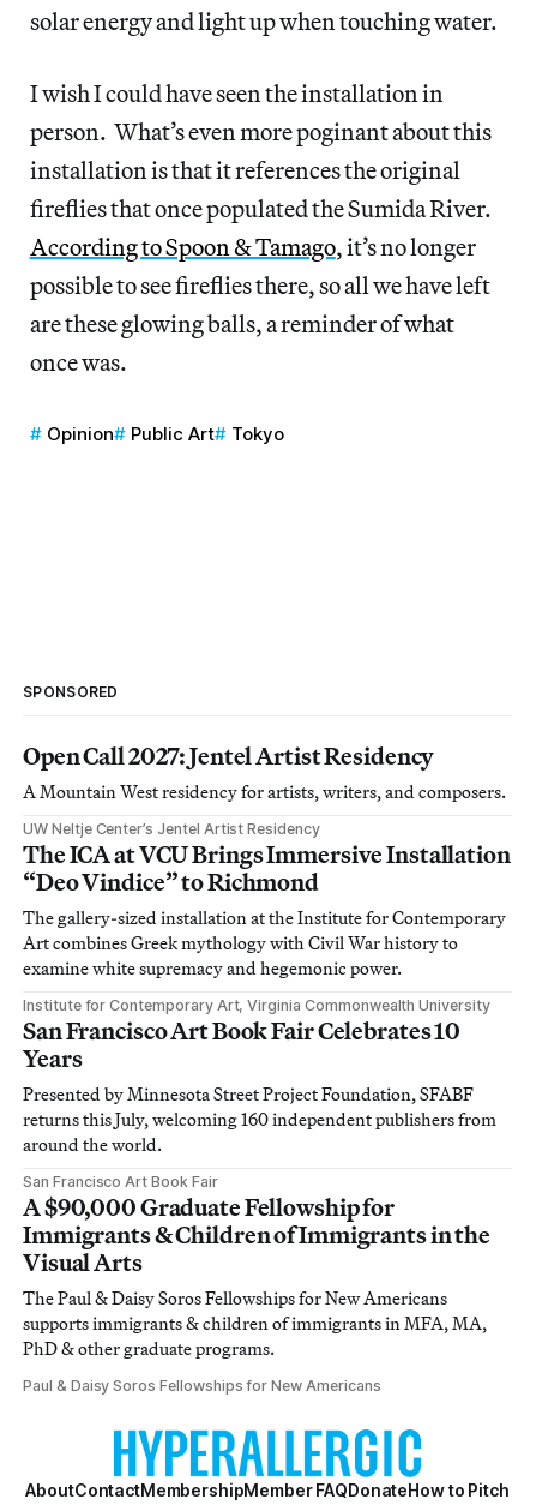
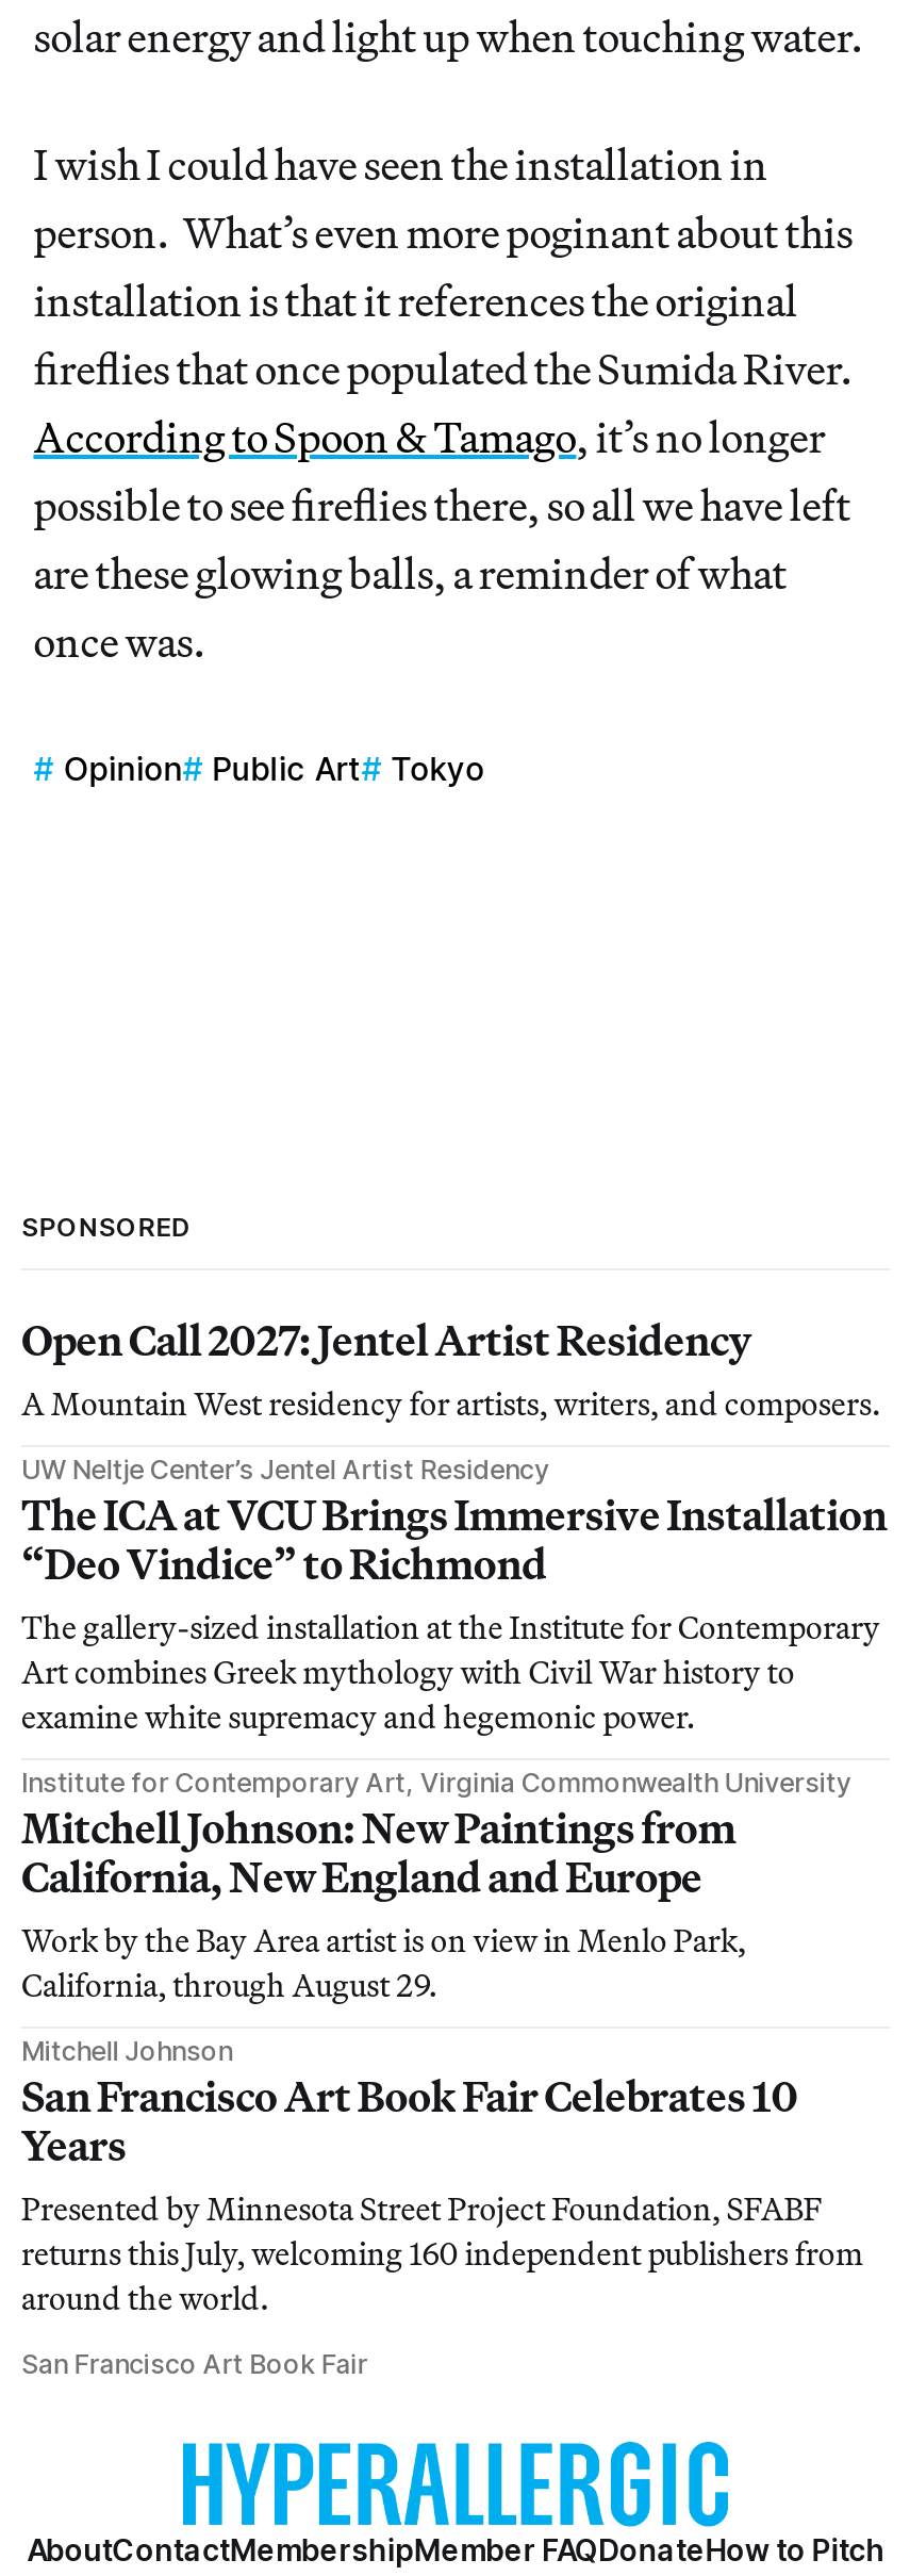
+ Mitchell Johnson: New Paintings from
+ California, New England and Europe
+ Work by the Bay Area artist is on view in Menlo Park,
+ California, through August 29.
+ Mitchell Johnson

moved down: San Francisco Art Book Fair Celebrates 10 | Years | Presented by Minnesota Street Project Foundation, SFABF | returns this July, welcoming 160 independent publishers from | around the world. | San Francisco Art Book Fair

- A $90,000 Graduate Fellowship for
- Immigrants & Children of Immigrants in the
- Visual Arts
- The Paul & Daisy Soros Fellowships for New Americans
- supports immigrants & children of immigrants in MFA, MA,
- PhD & other graduate programs.
- Paul & Daisy Soros Fellowships for New Americans
